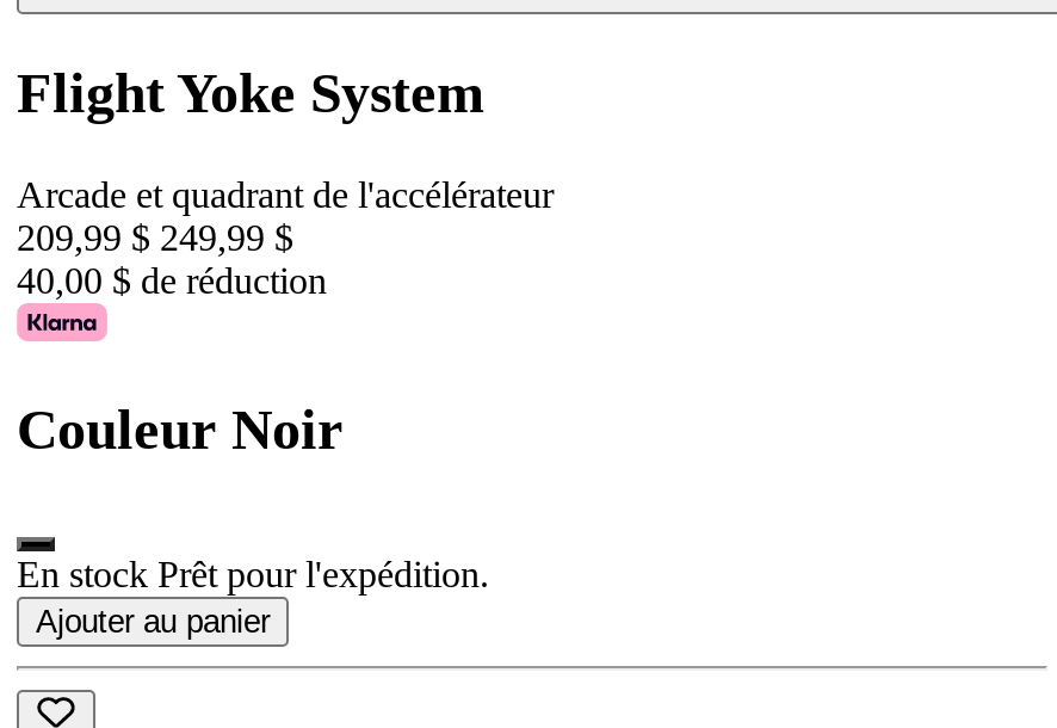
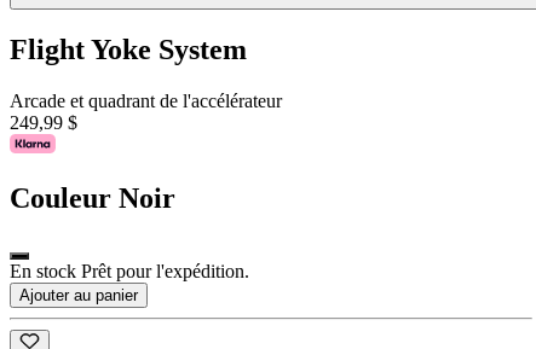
- 209,99 $ 249,99 $
- 40,00 $ de réduction
+ 249,99 $
